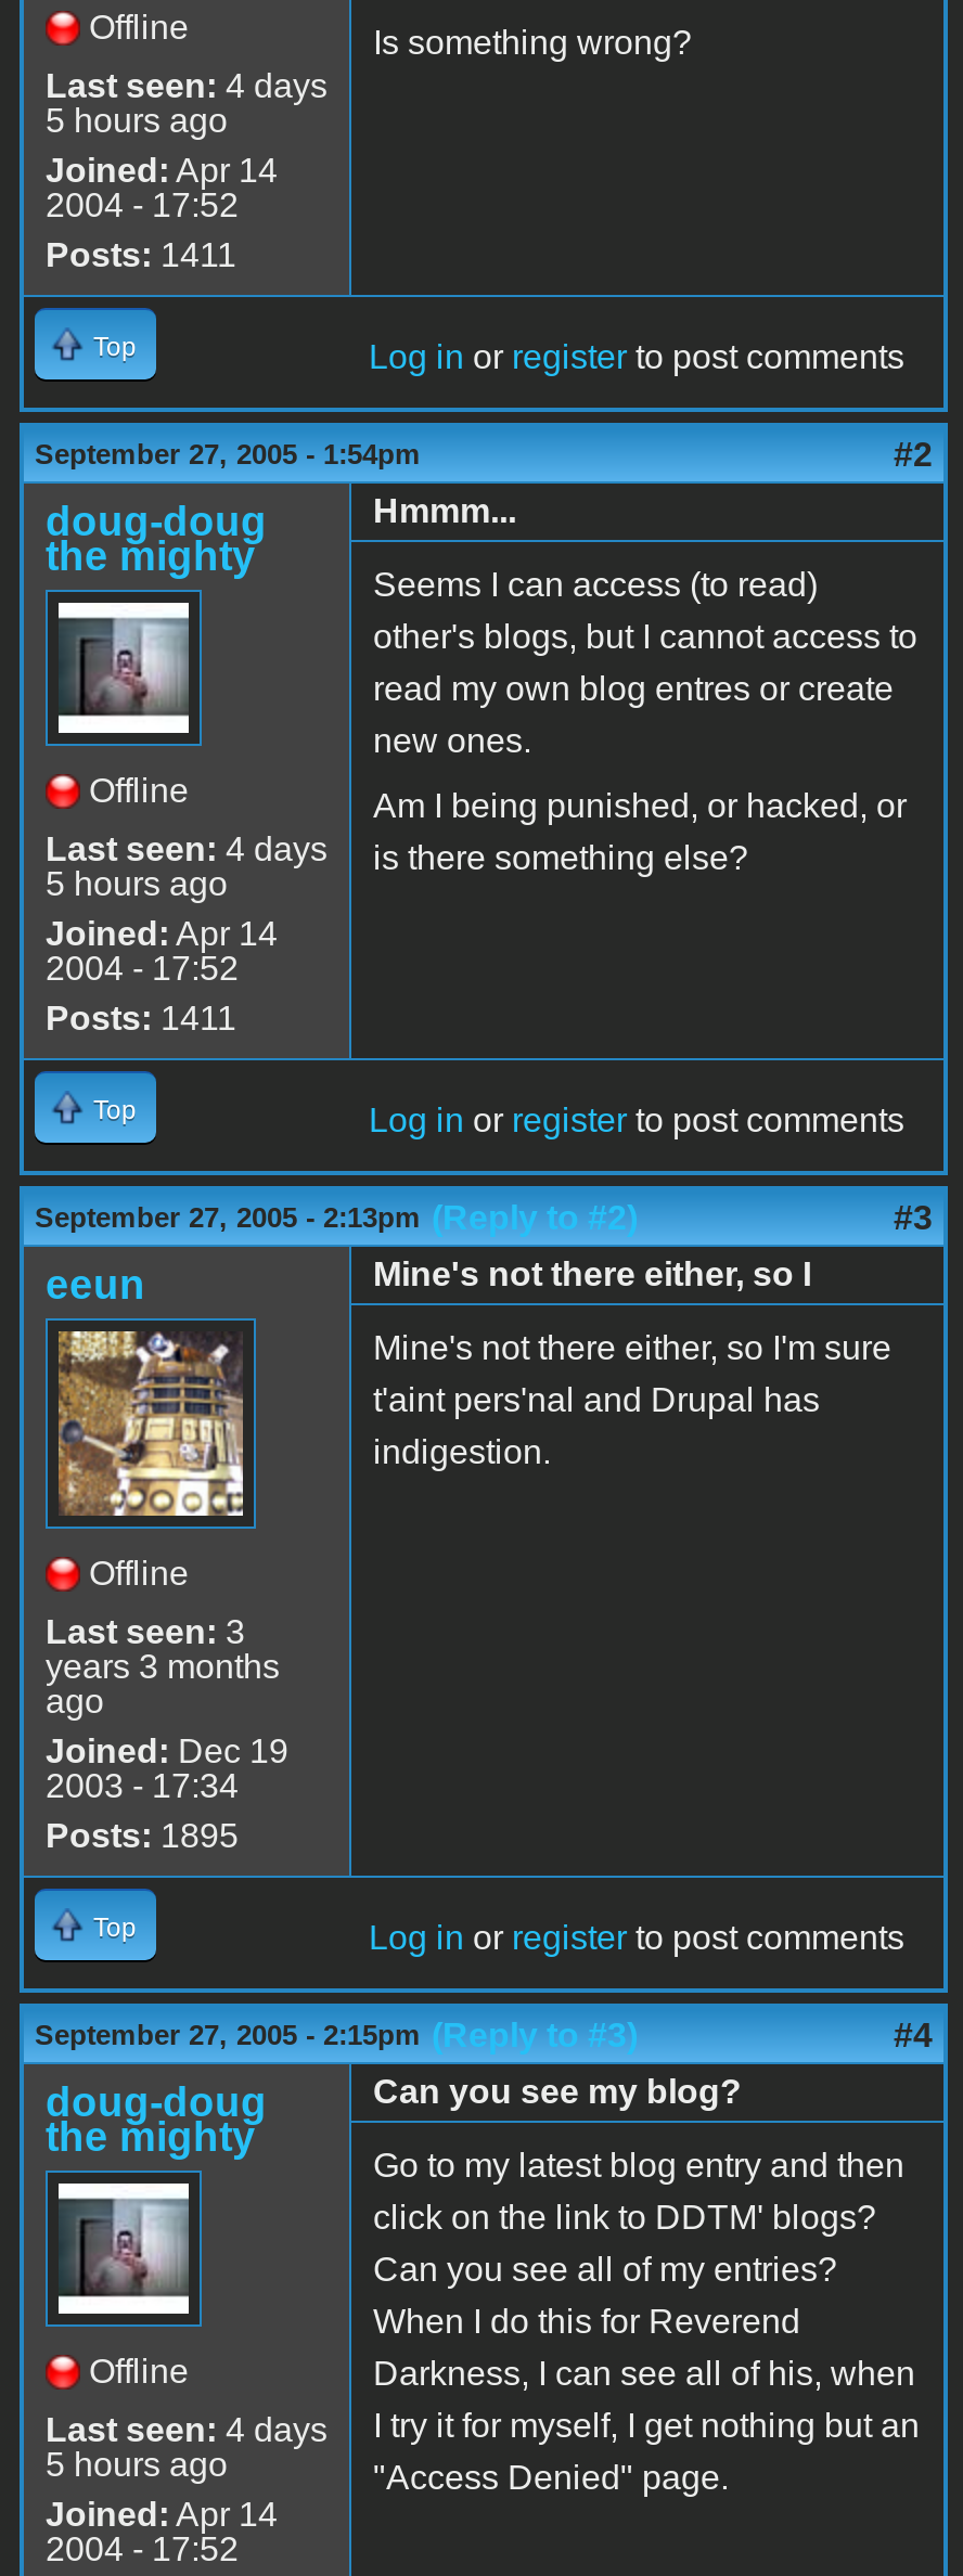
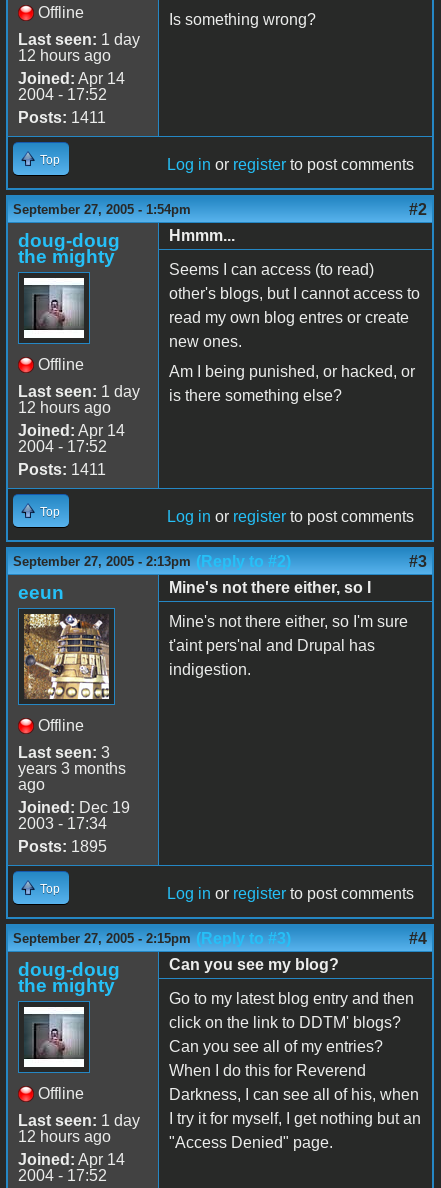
- Last seen: 4 days
+ Last seen: 1 day

- 5 hours ago
+ 12 hours ago

- Last seen: 4 days
+ Last seen: 1 day

- 5 hours ago
+ 12 hours ago

- Last seen: 4 days
+ Last seen: 1 day

- 5 hours ago
+ 12 hours ago
